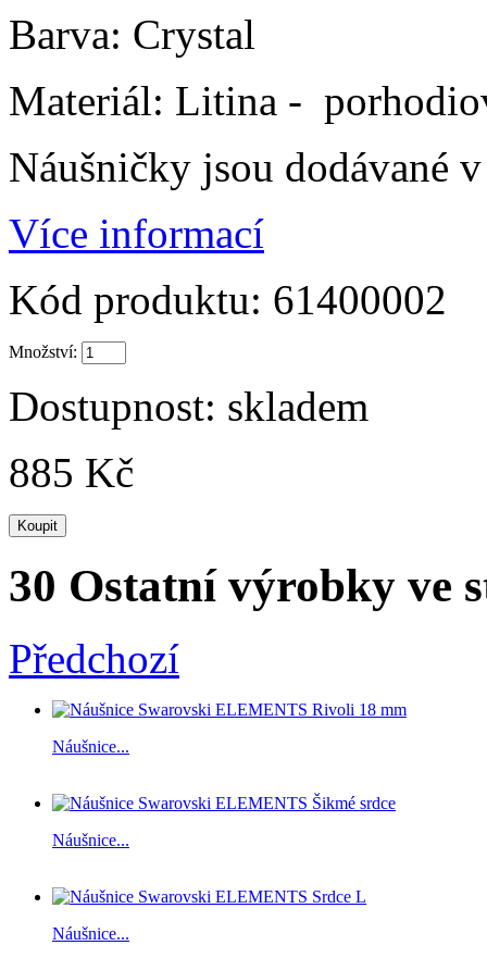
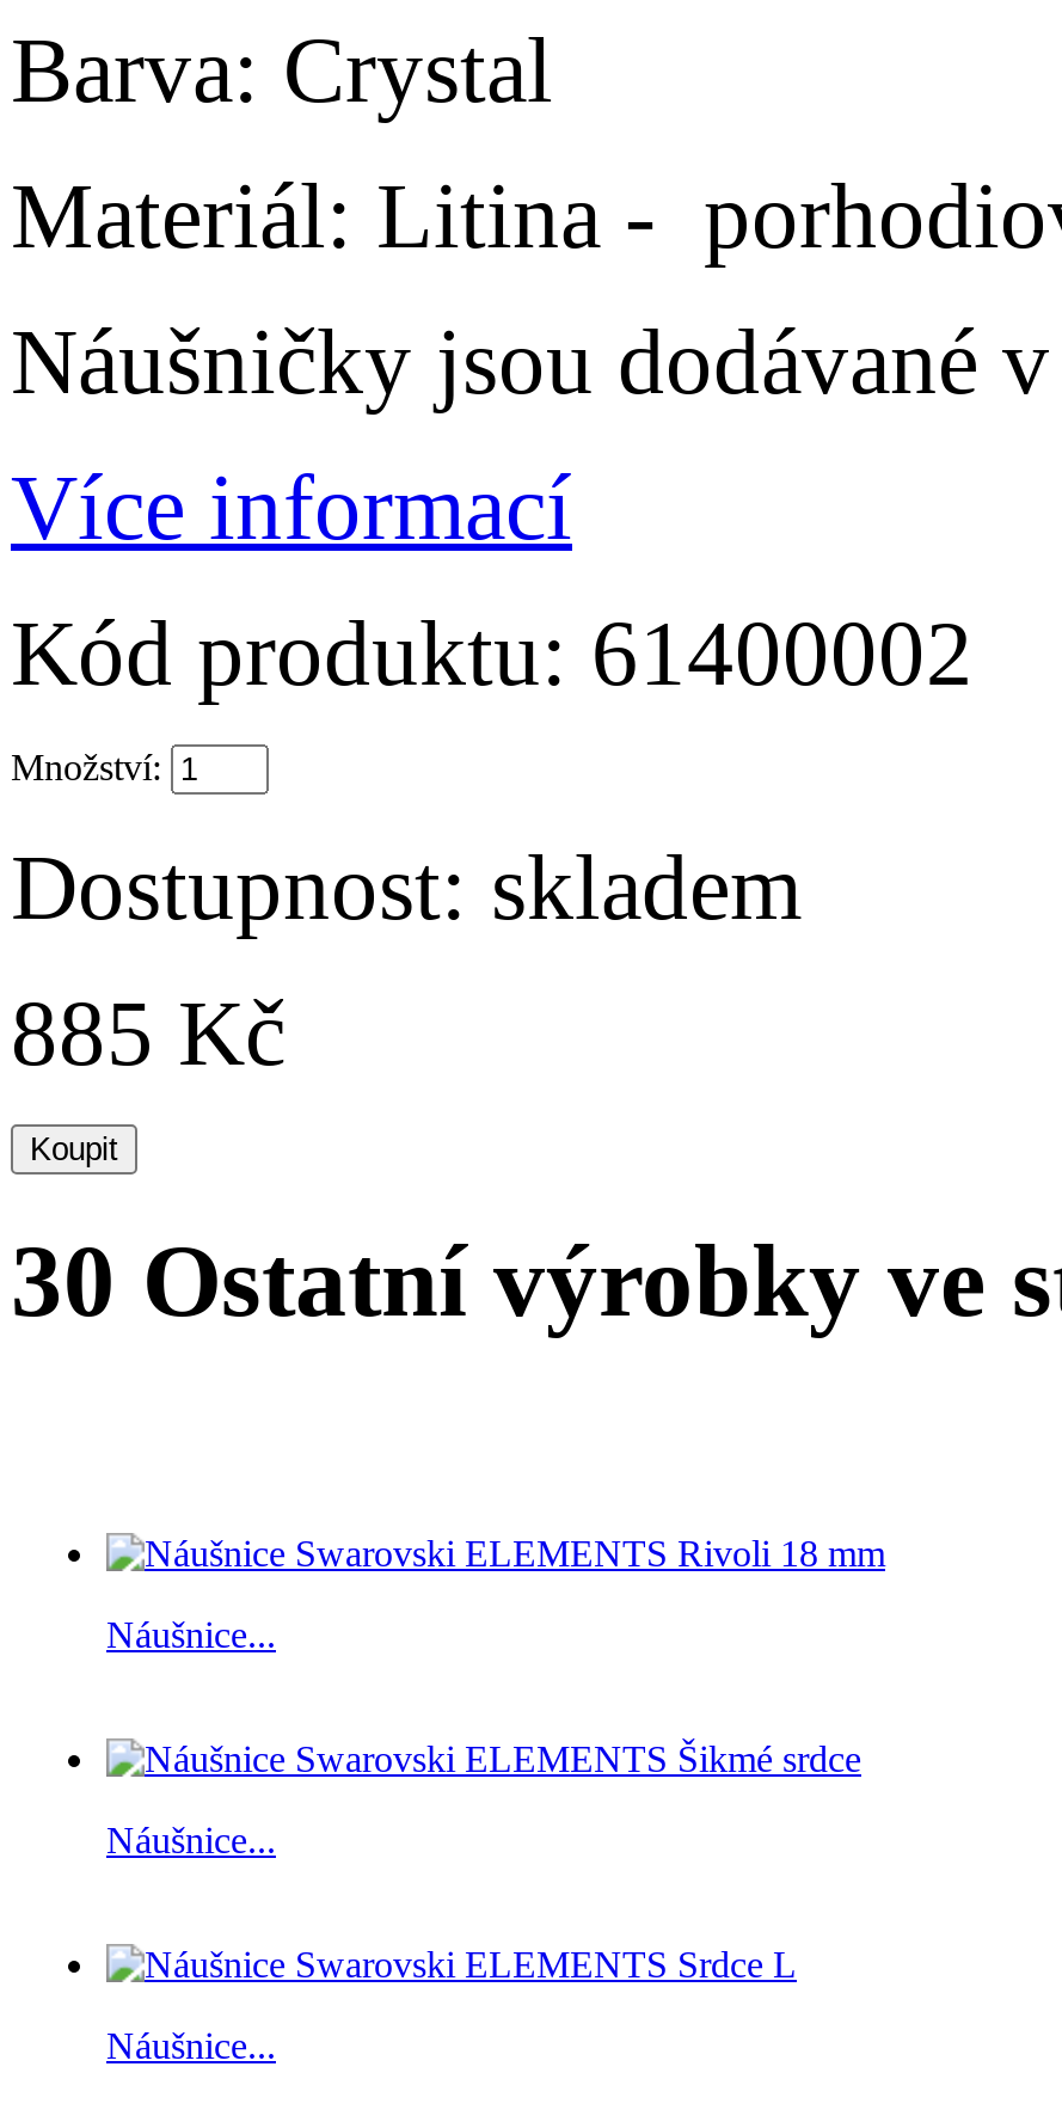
- Předchozí
